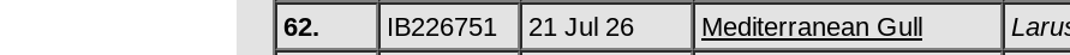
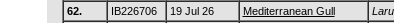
- IB226751
- 21 Jul 26
+ IB226706
+ 19 Jul 26
